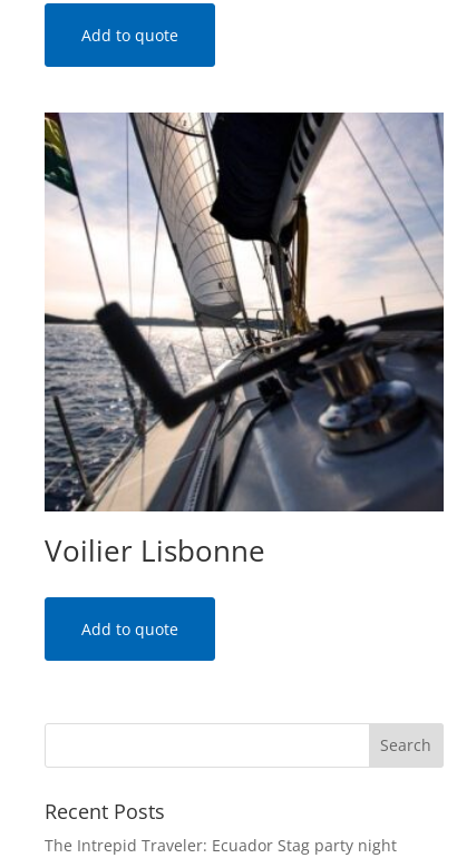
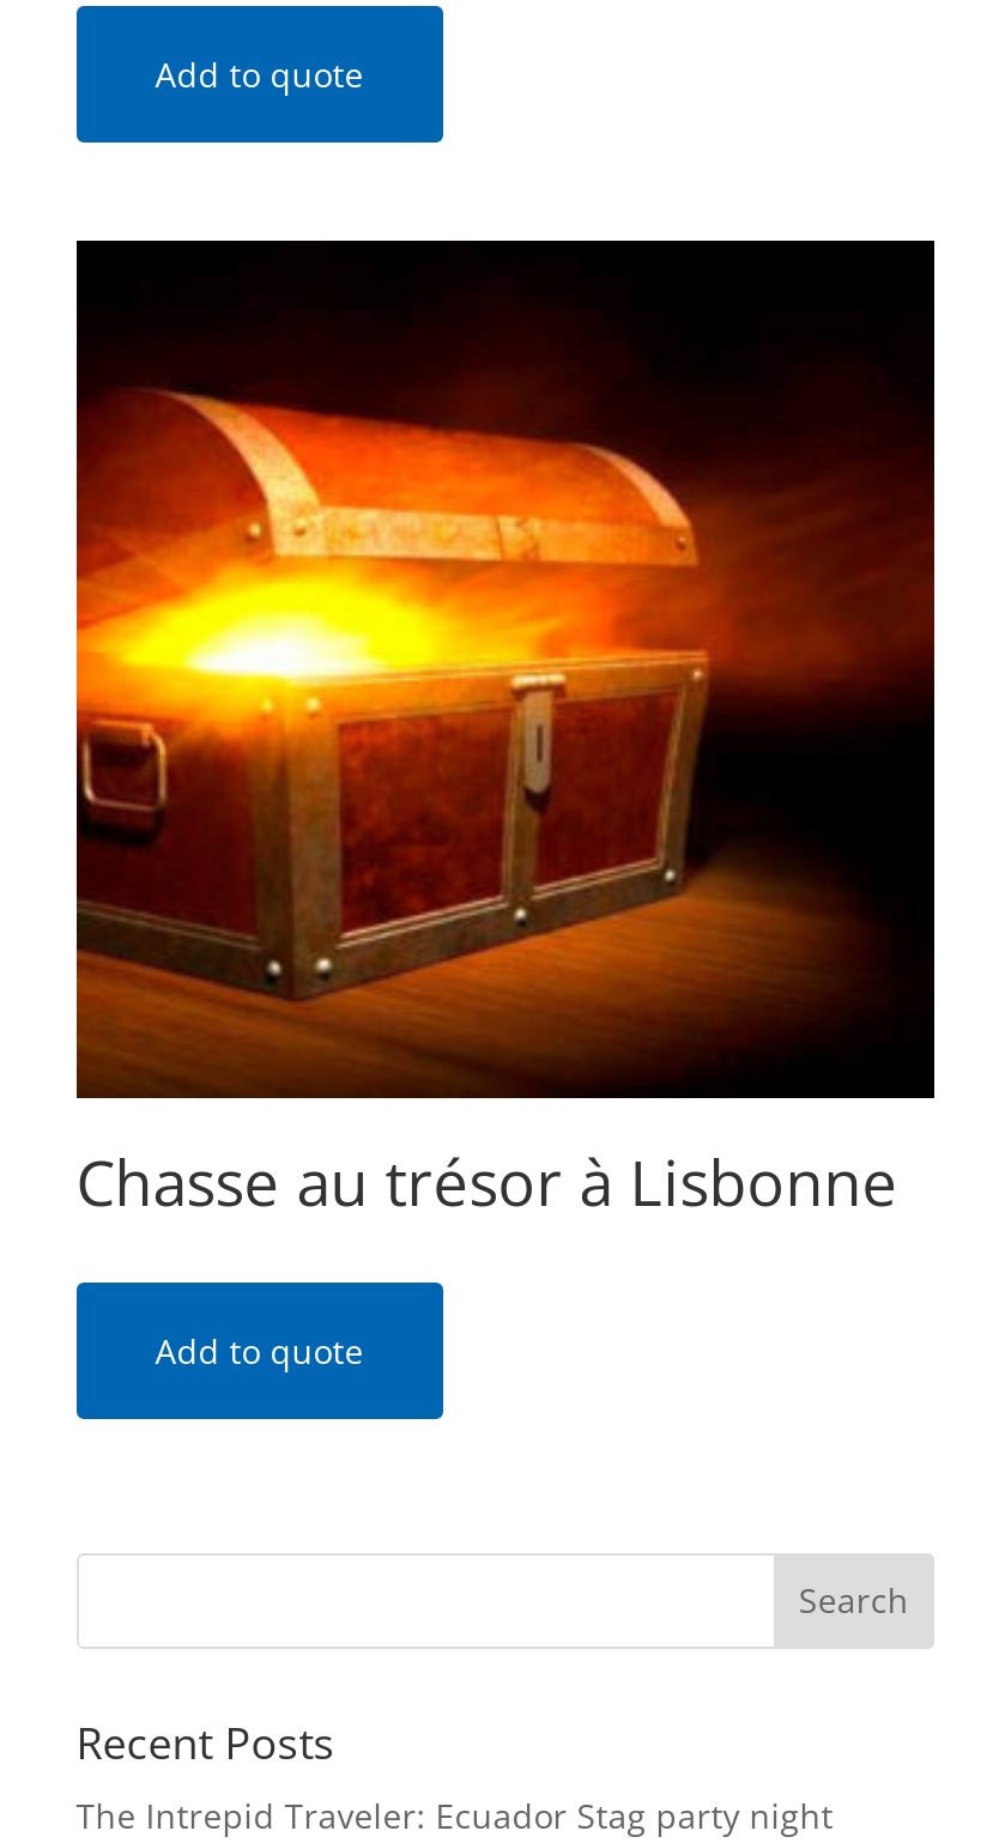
- [image]
- Voilier Lisbonne
+ [image]
+ Chasse au trésor à Lisbonne
